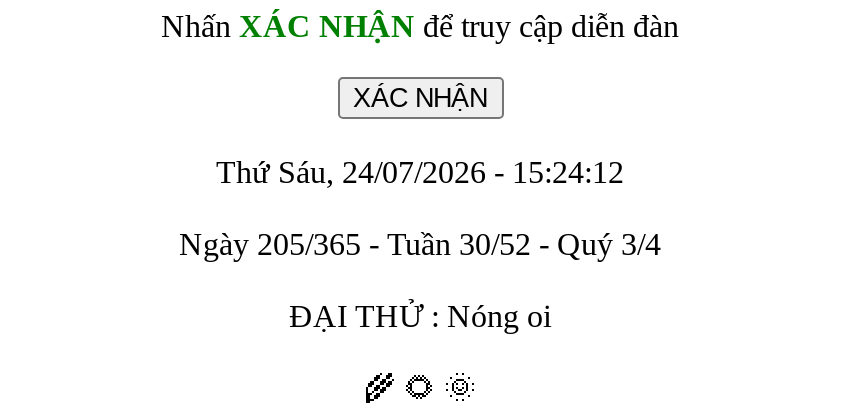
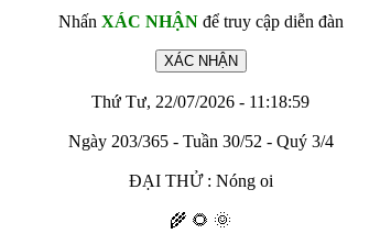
- Thứ Sáu, 24/07/2026 - 15:24:12
+ Thứ Tư, 22/07/2026 - 11:18:59

- Ngày 205/365 - Tuần 30/52 - Quý 3/4
+ Ngày 203/365 - Tuần 30/52 - Quý 3/4
